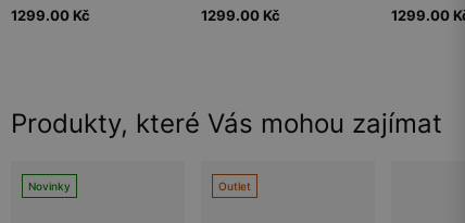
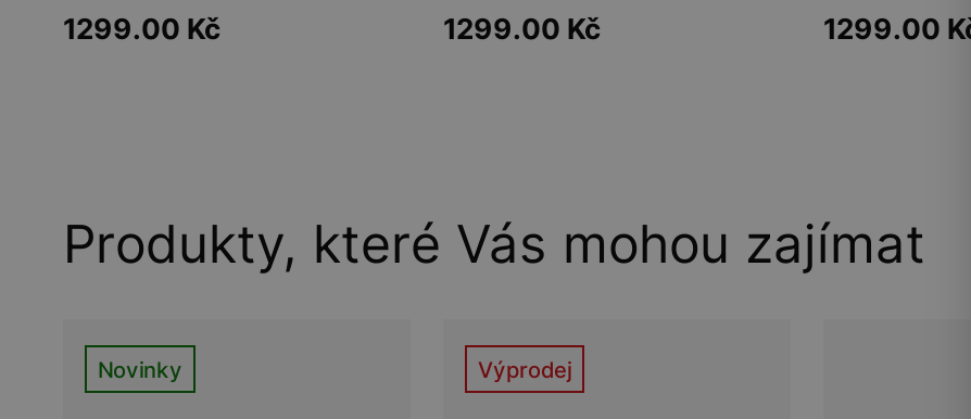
- Outlet
+ Výprodej
